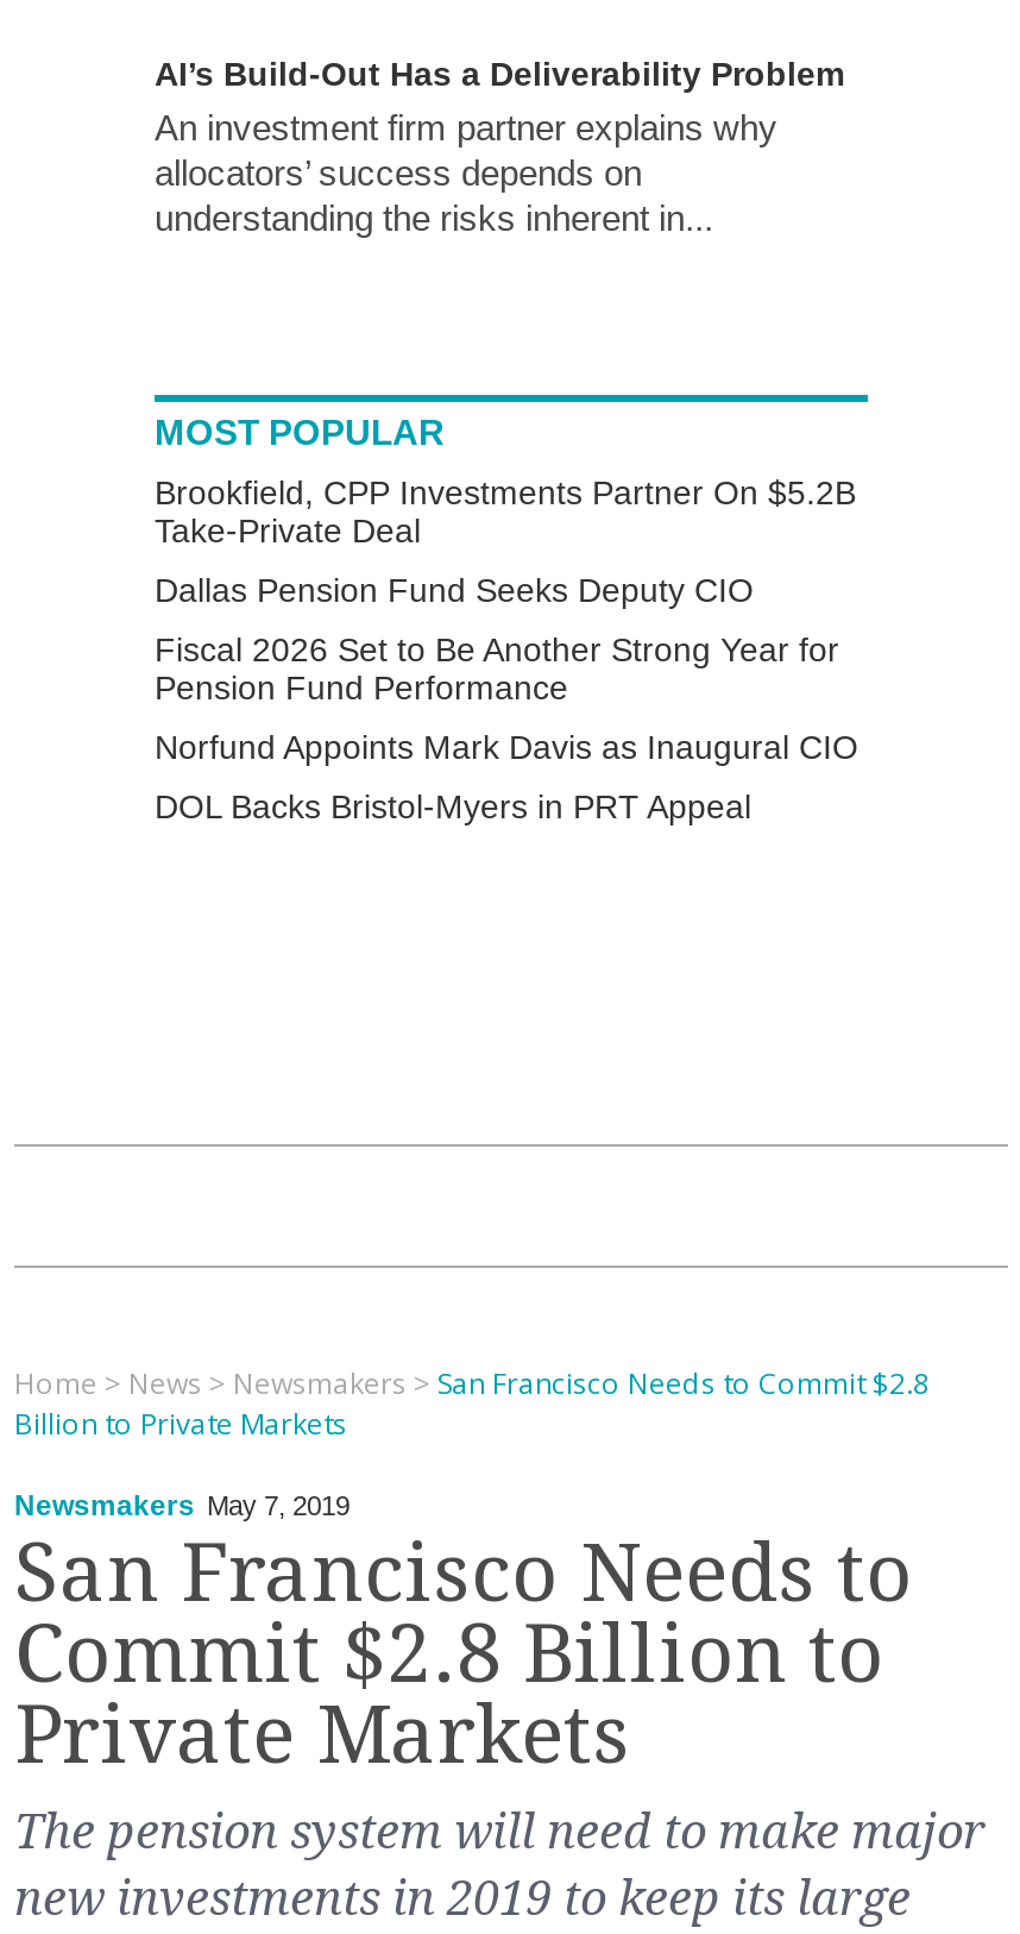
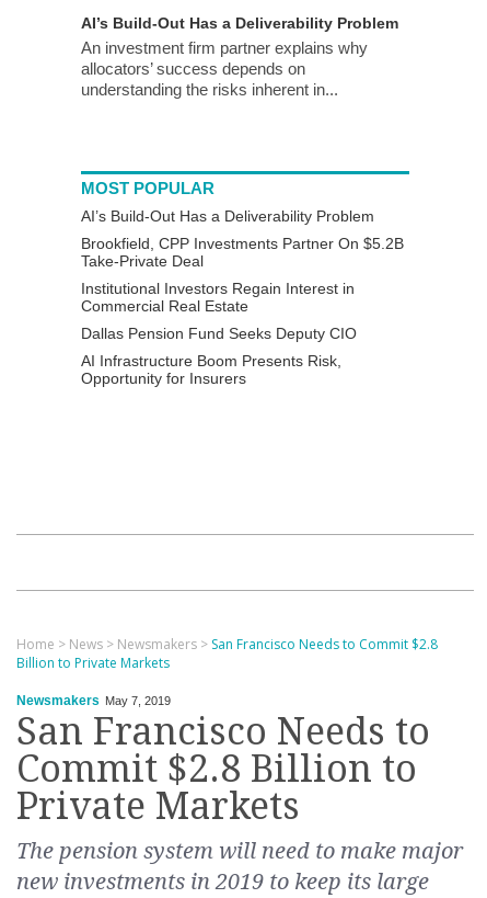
+ AI’s Build-Out Has a Deliverability Problem

+ Institutional Investors Regain Interest in
+ Commercial Real Estate

moved down: Dallas Pension Fund Seeks Deputy CIO

- Fiscal 2026 Set to Be Another Strong Year for
- Pension Fund Performance
- Norfund Appoints Mark Davis as Inaugural CIO
- DOL Backs Bristol-Myers in PRT Appeal
+ AI Infrastructure Boom Presents Risk,
+ Opportunity for Insurers
